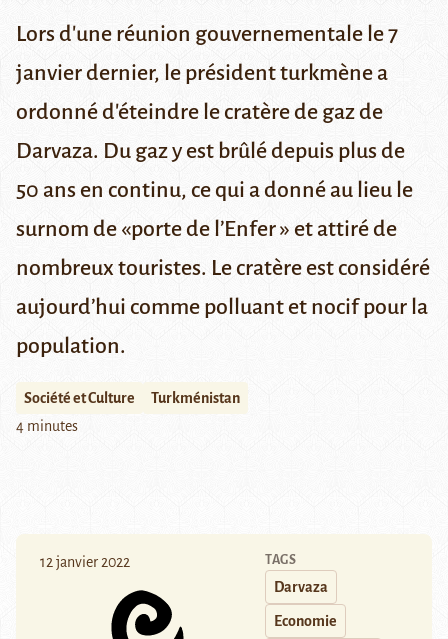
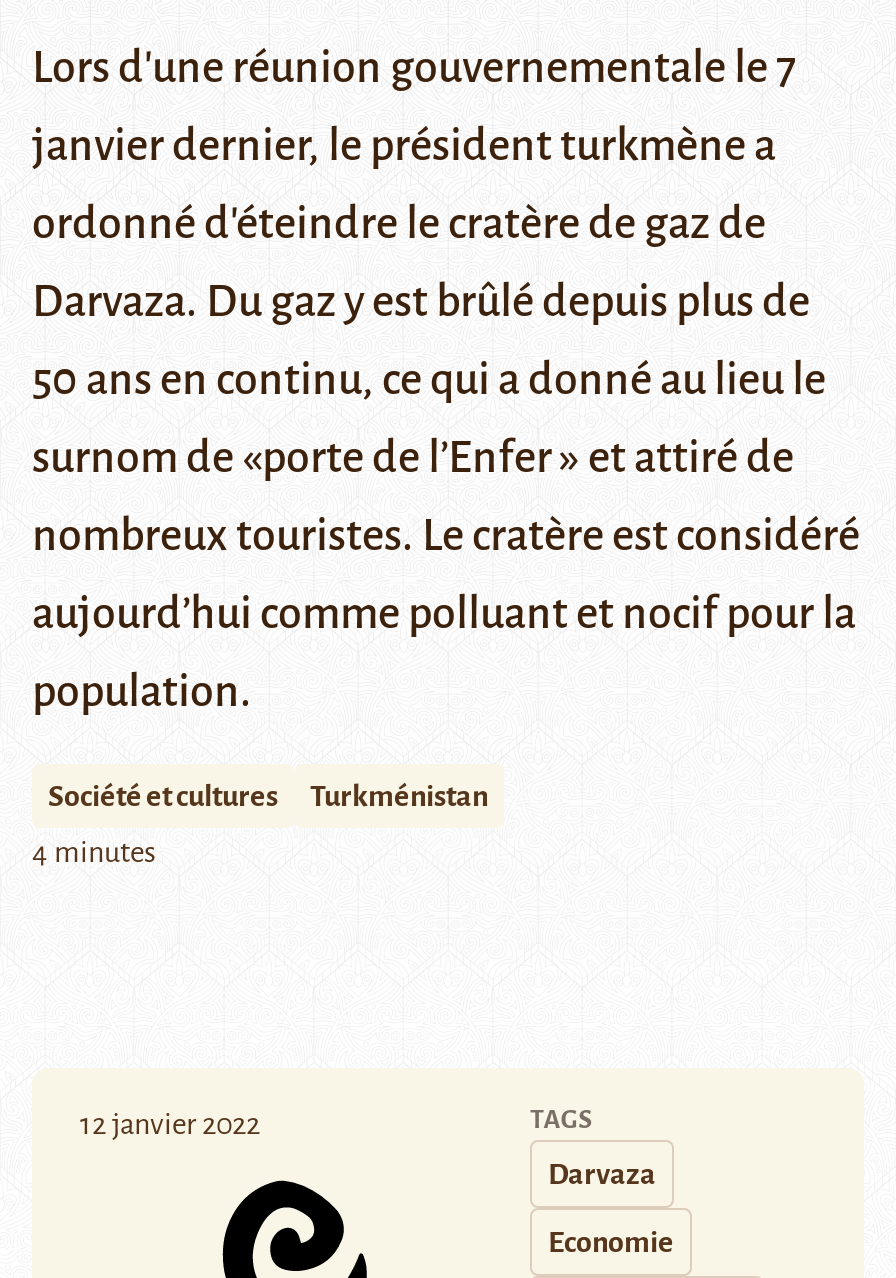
- Société et Culture
+ Société et cultures
